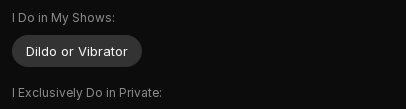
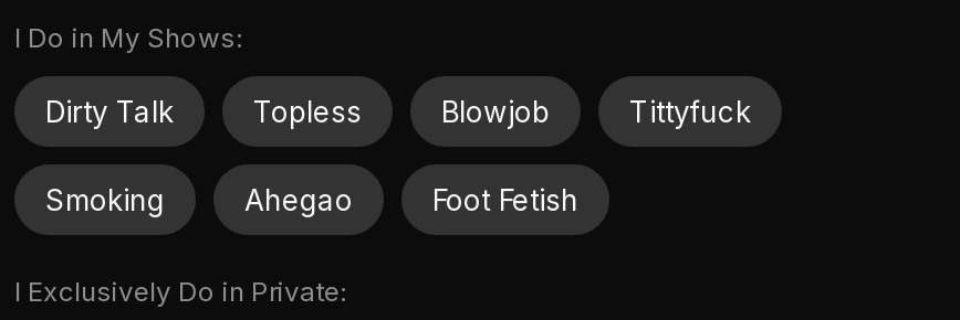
- Dildo or Vibrator
+ Dirty Talk
+ Topless
+ Blowjob
+ Tittyfuck
+ Smoking
+ Ahegao
+ Foot Fetish
